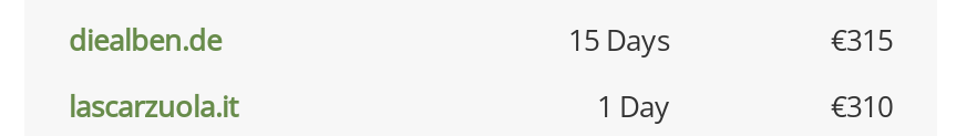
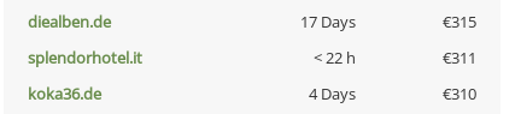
- 15 Days
+ 17 Days

- lascarzuola.it
- 1 Day
+ splendorhotel.it
+ < 22 h
+ €311
+ koka36.de
+ 4 Days
